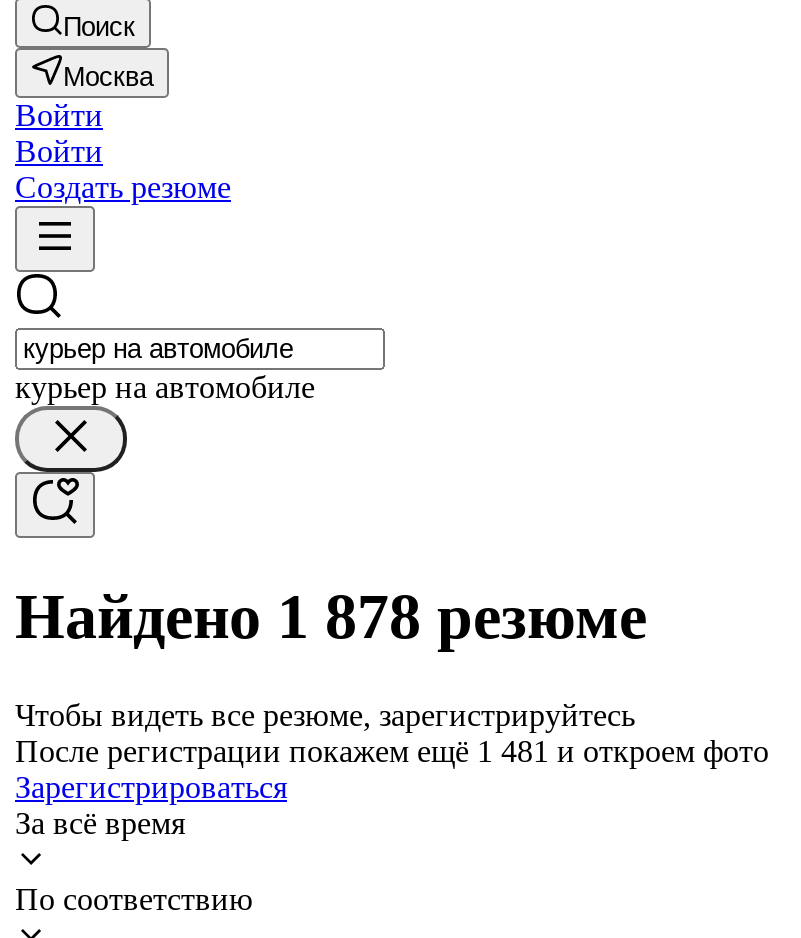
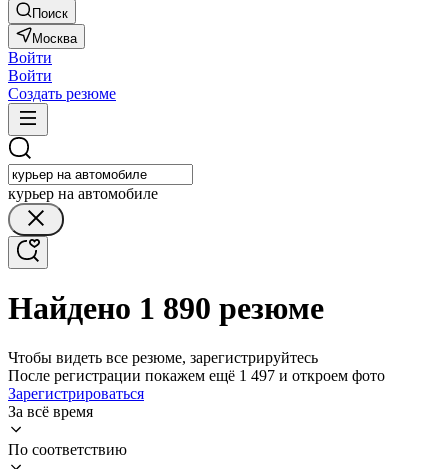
- Найдено 1 878 резюме
+ Найдено 1 890 резюме

- После регистрации покажем ещё 1 481 и откроем фото
+ После регистрации покажем ещё 1 497 и откроем фото
